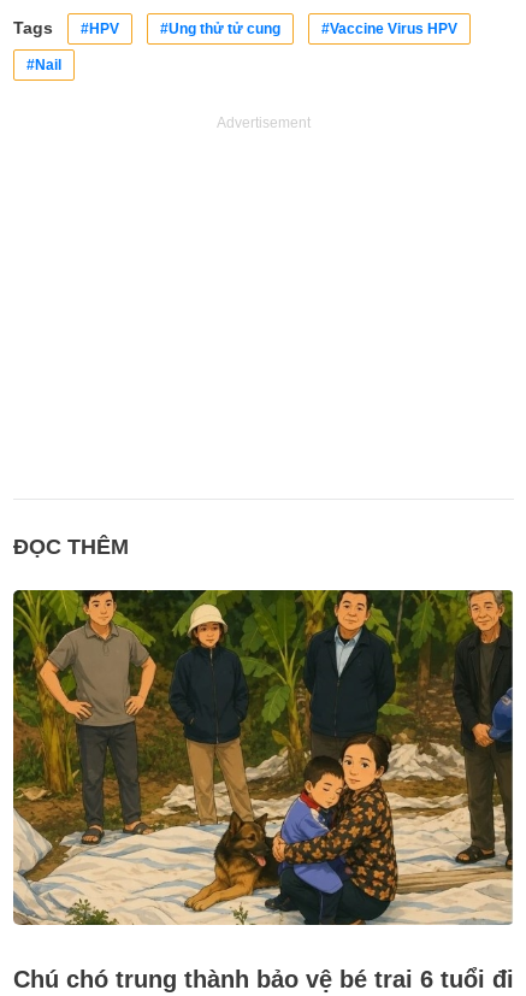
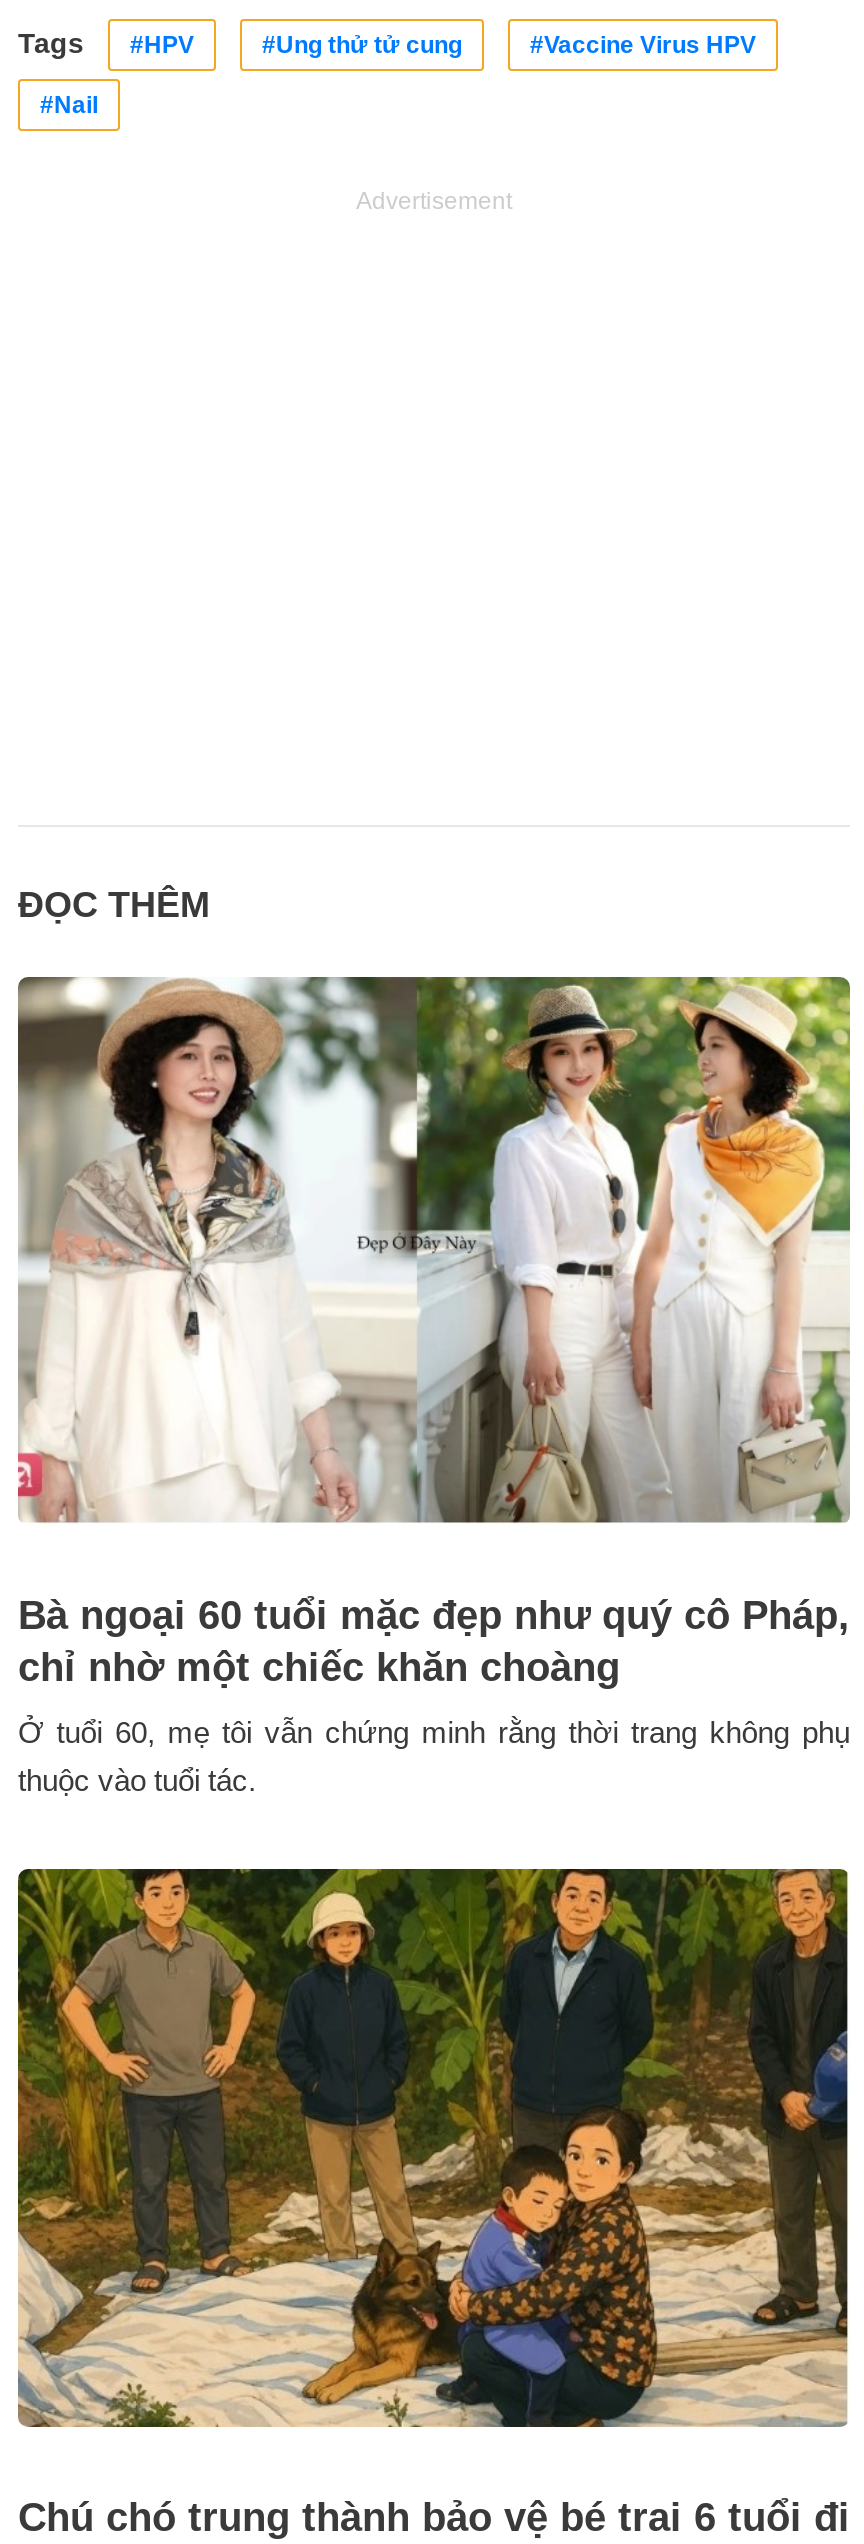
+ [image]
+ Bà ngoại 60 tuổi mặc đẹp như quý cô Pháp,
+ chỉ nhờ một chiếc khăn choàng
+ Ở tuổi 60, mẹ tôi vẫn chứng minh rằng thời trang không phụ
+ thuộc vào tuổi tác.
